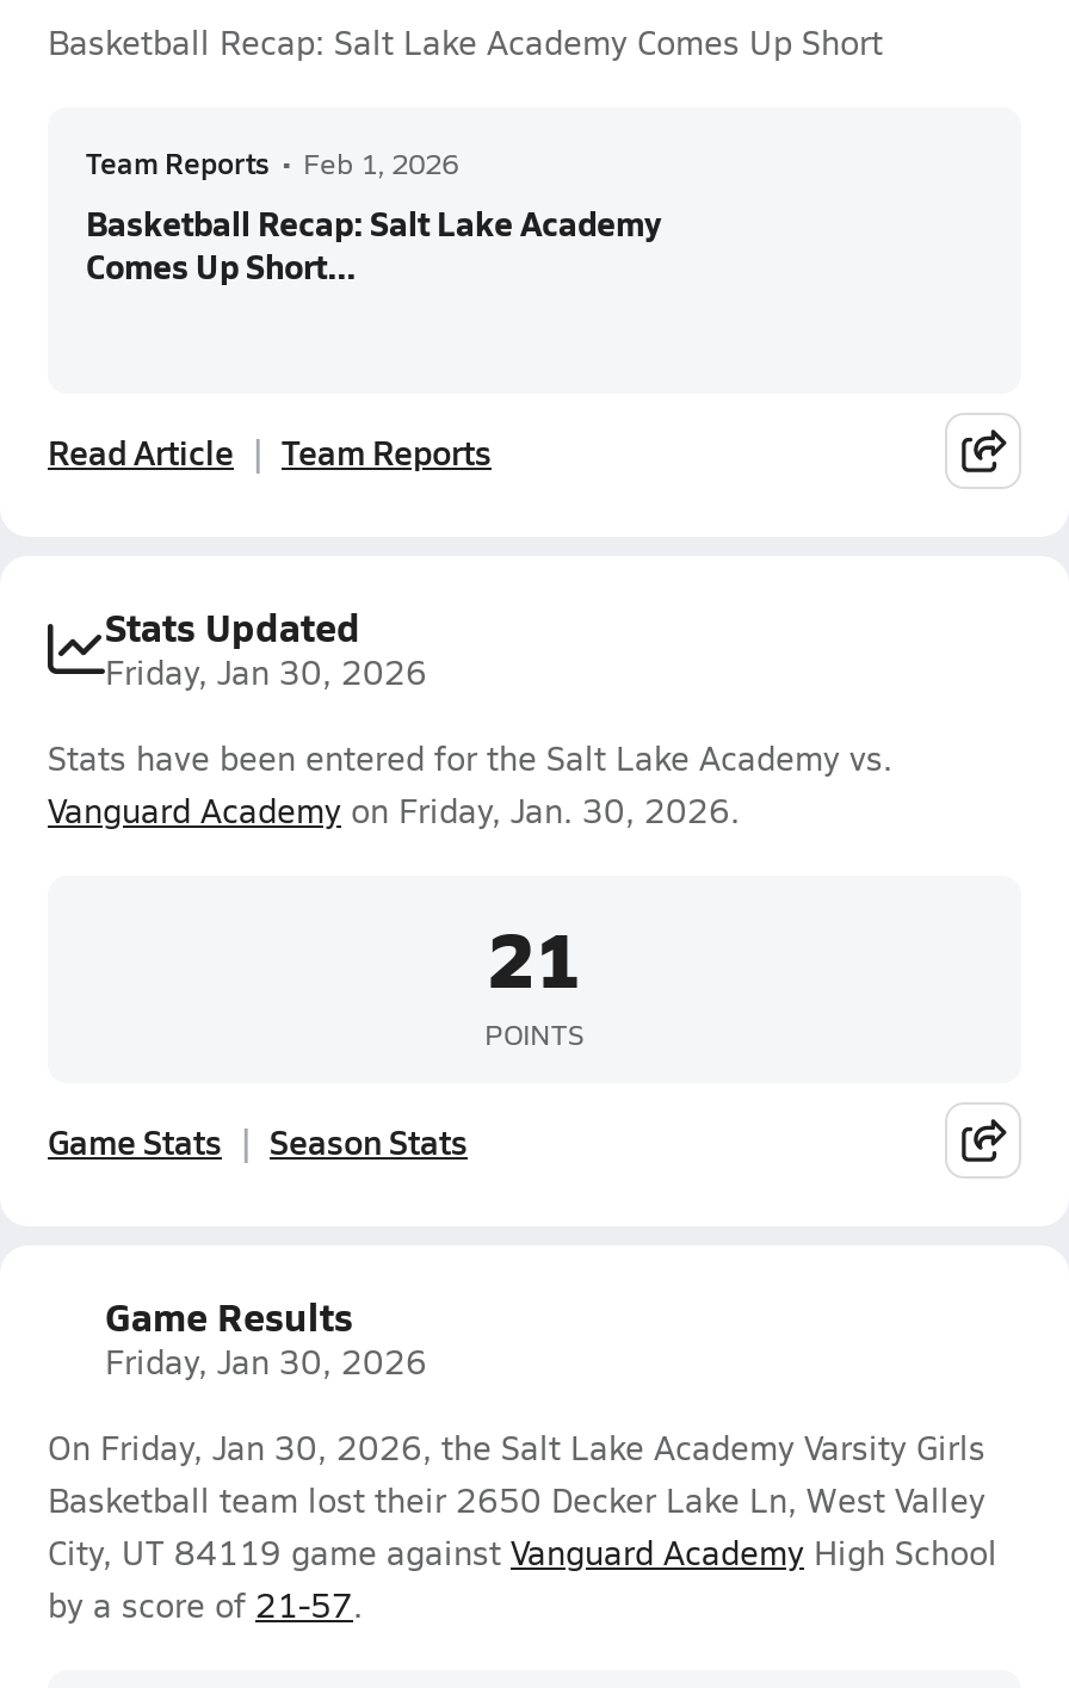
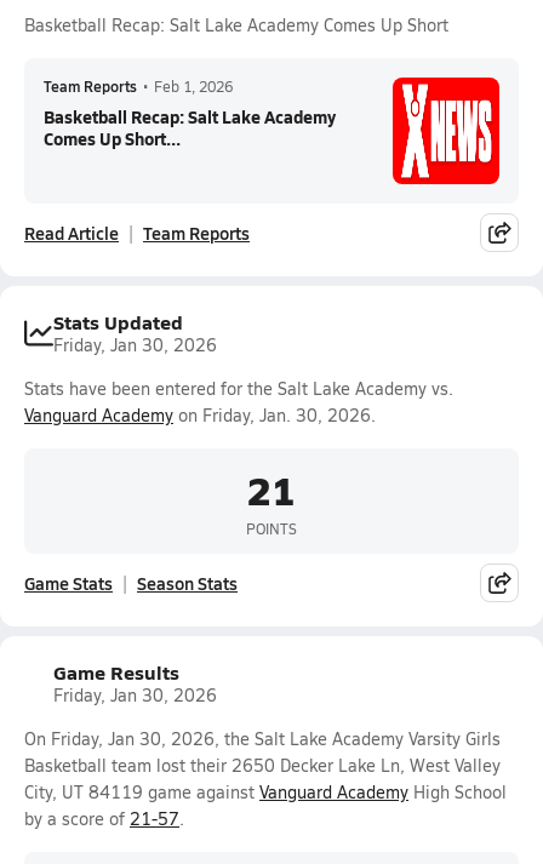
+ [image]
